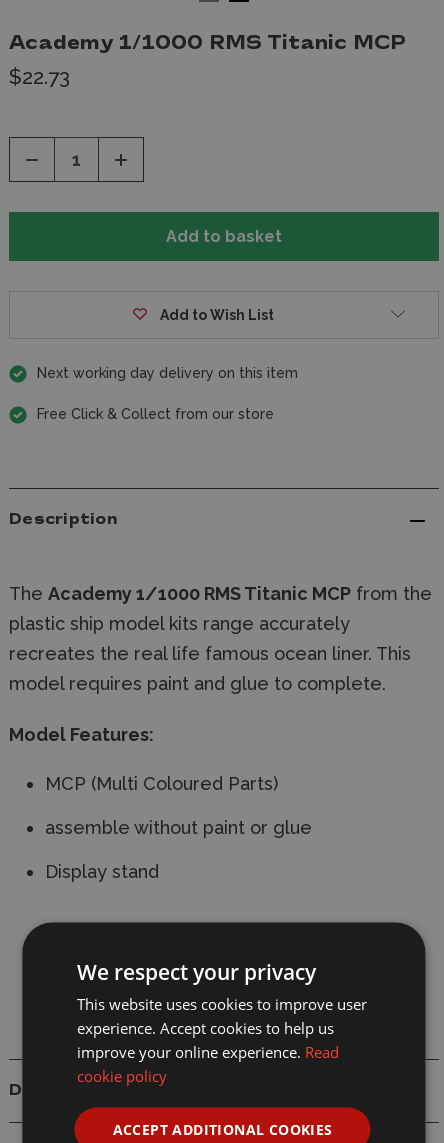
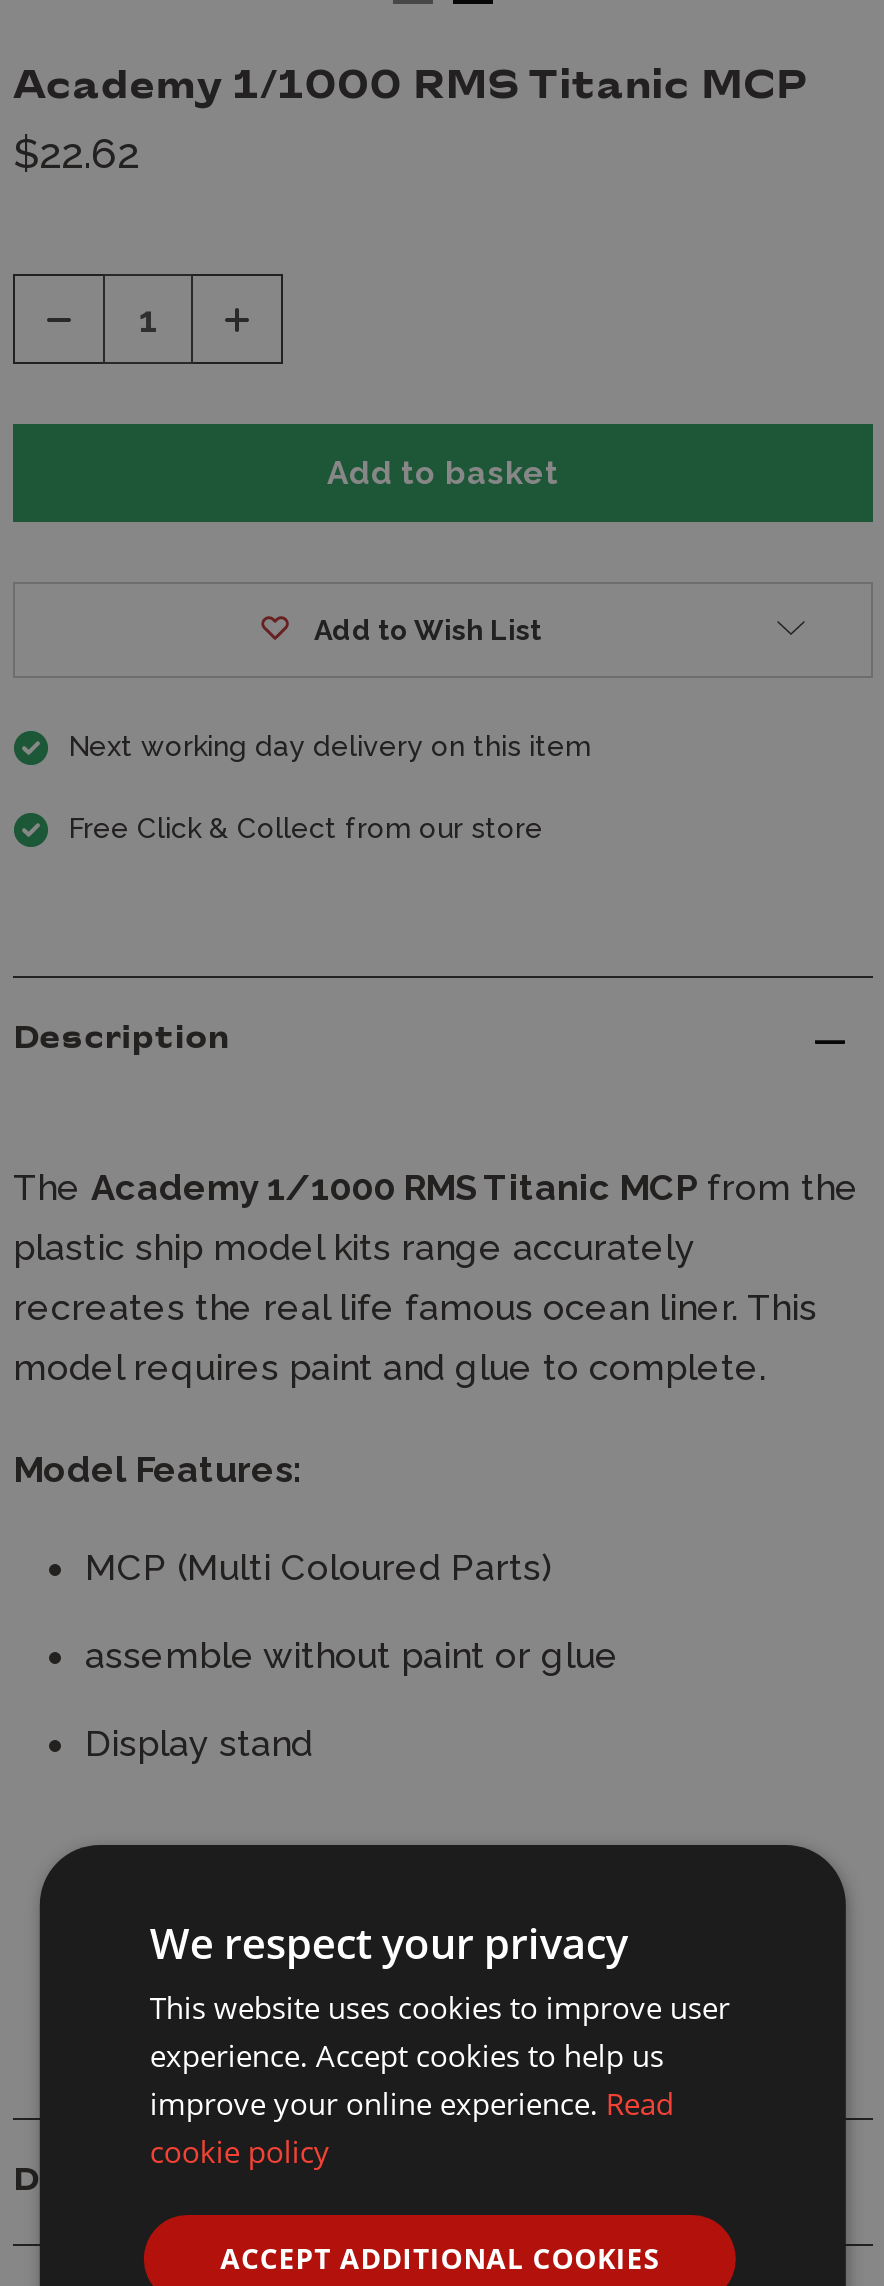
- $22.73
+ $22.62
